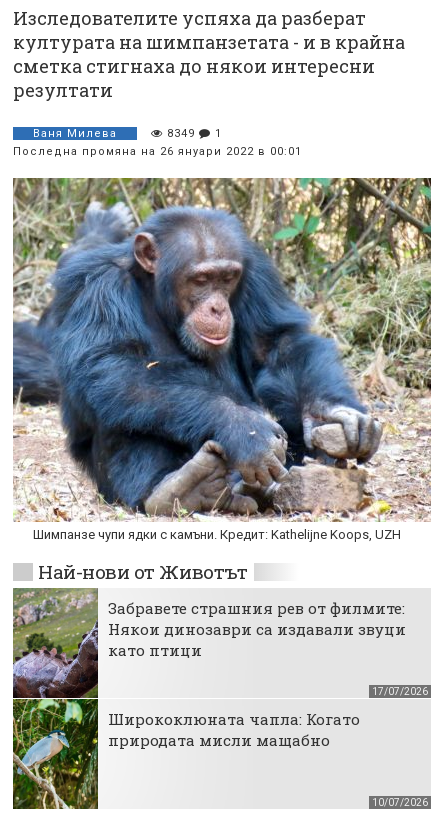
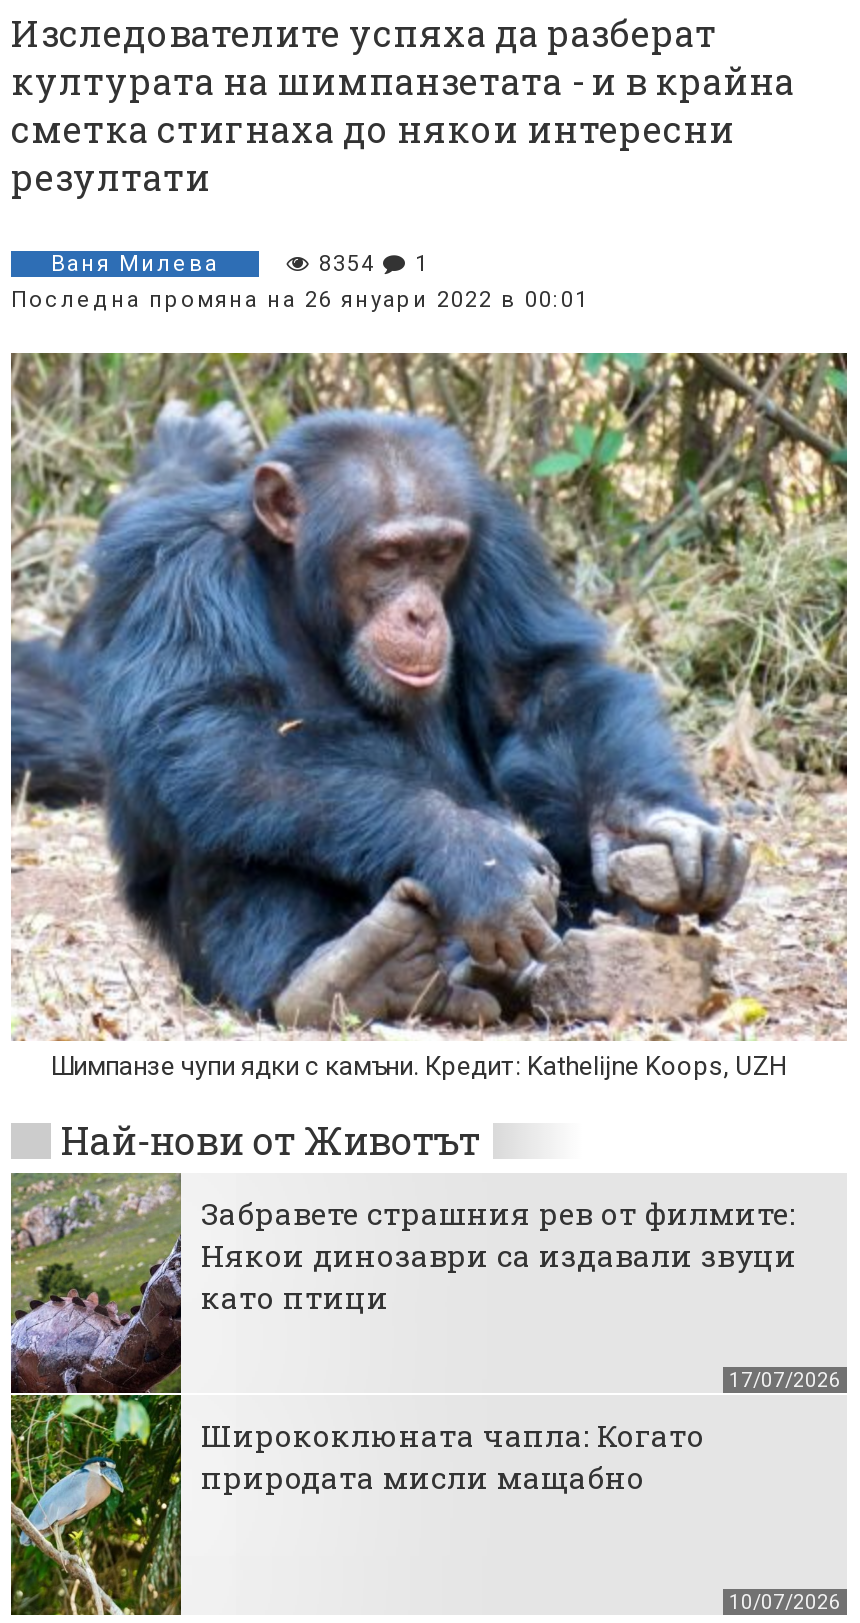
- 8349 1
+ 8354 1
